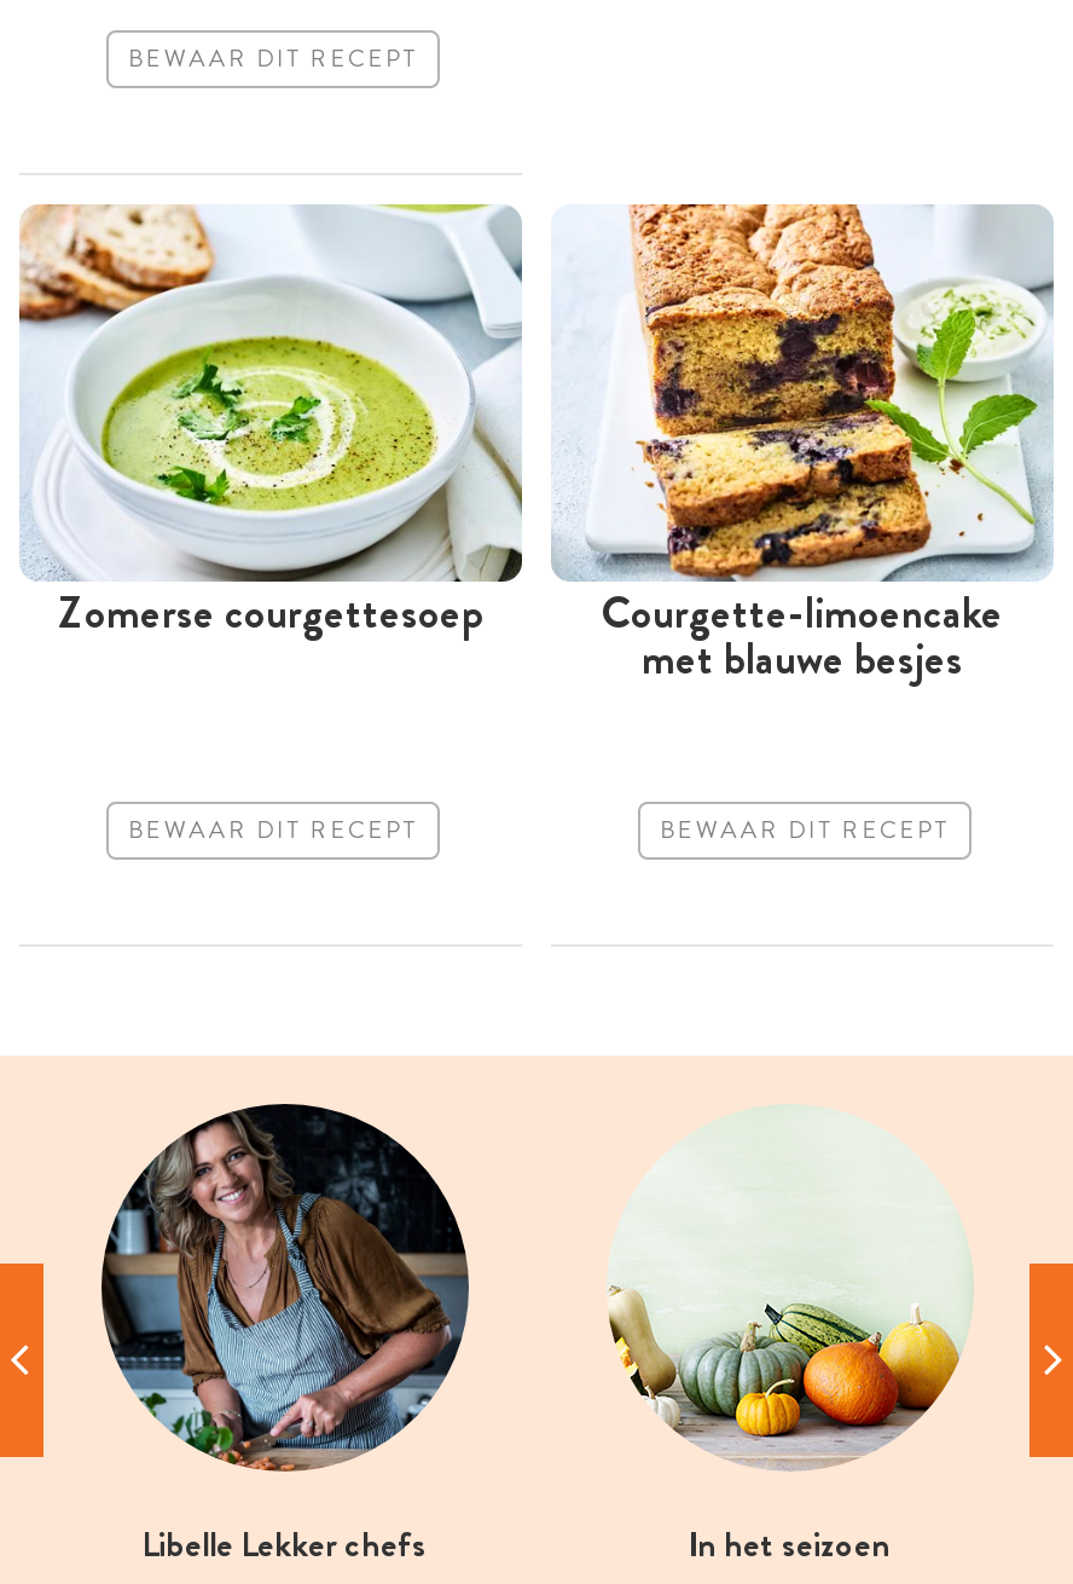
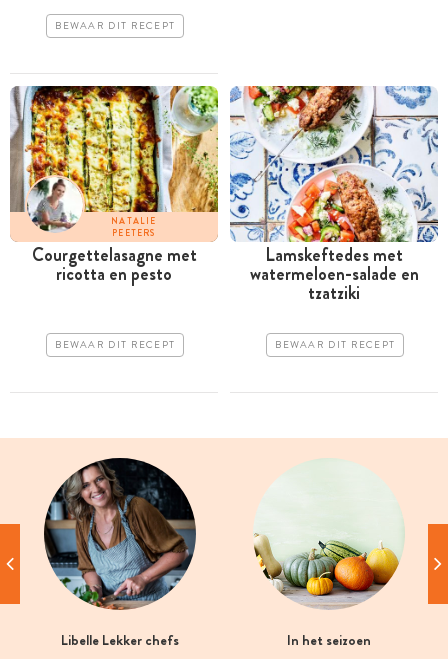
- [image]
- Zomerse courgettesoep
+ [image]
+ NATALIE
+ PEETERS
+ Courgettelasagne met
+ ricotta en pesto

- [image]
- Courgette-limoencake
- met blauwe besjes
+ [image]
+ Lamskeftedes met
+ watermeloen-salade en
+ tzatziki
